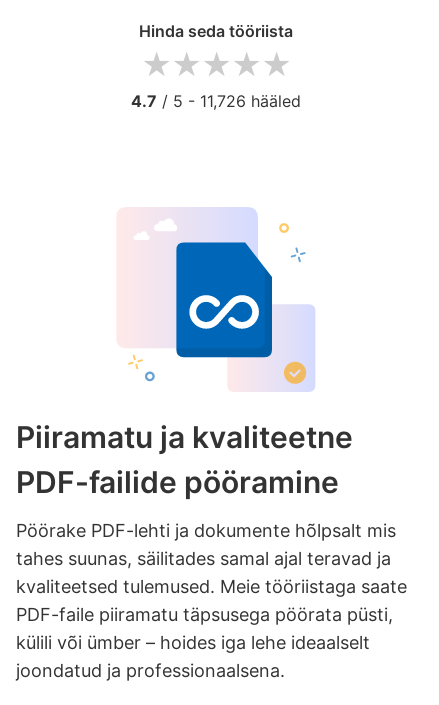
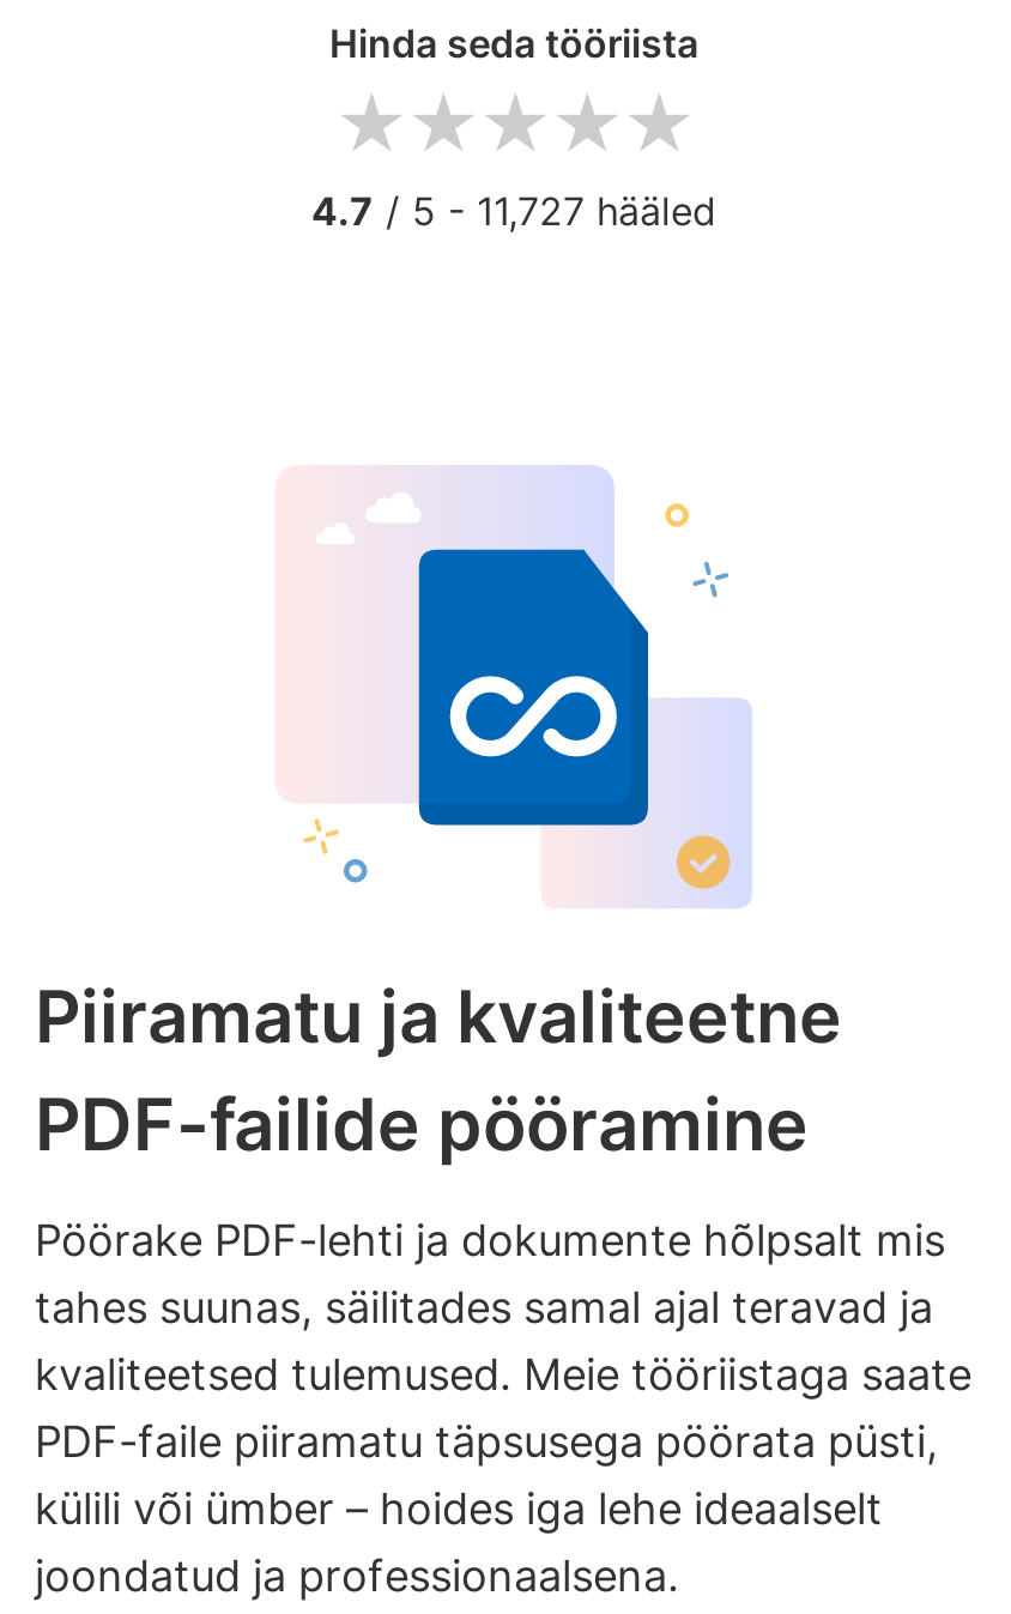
- 4.7 / 5 - 11,726 hääled
+ 4.7 / 5 - 11,727 hääled
